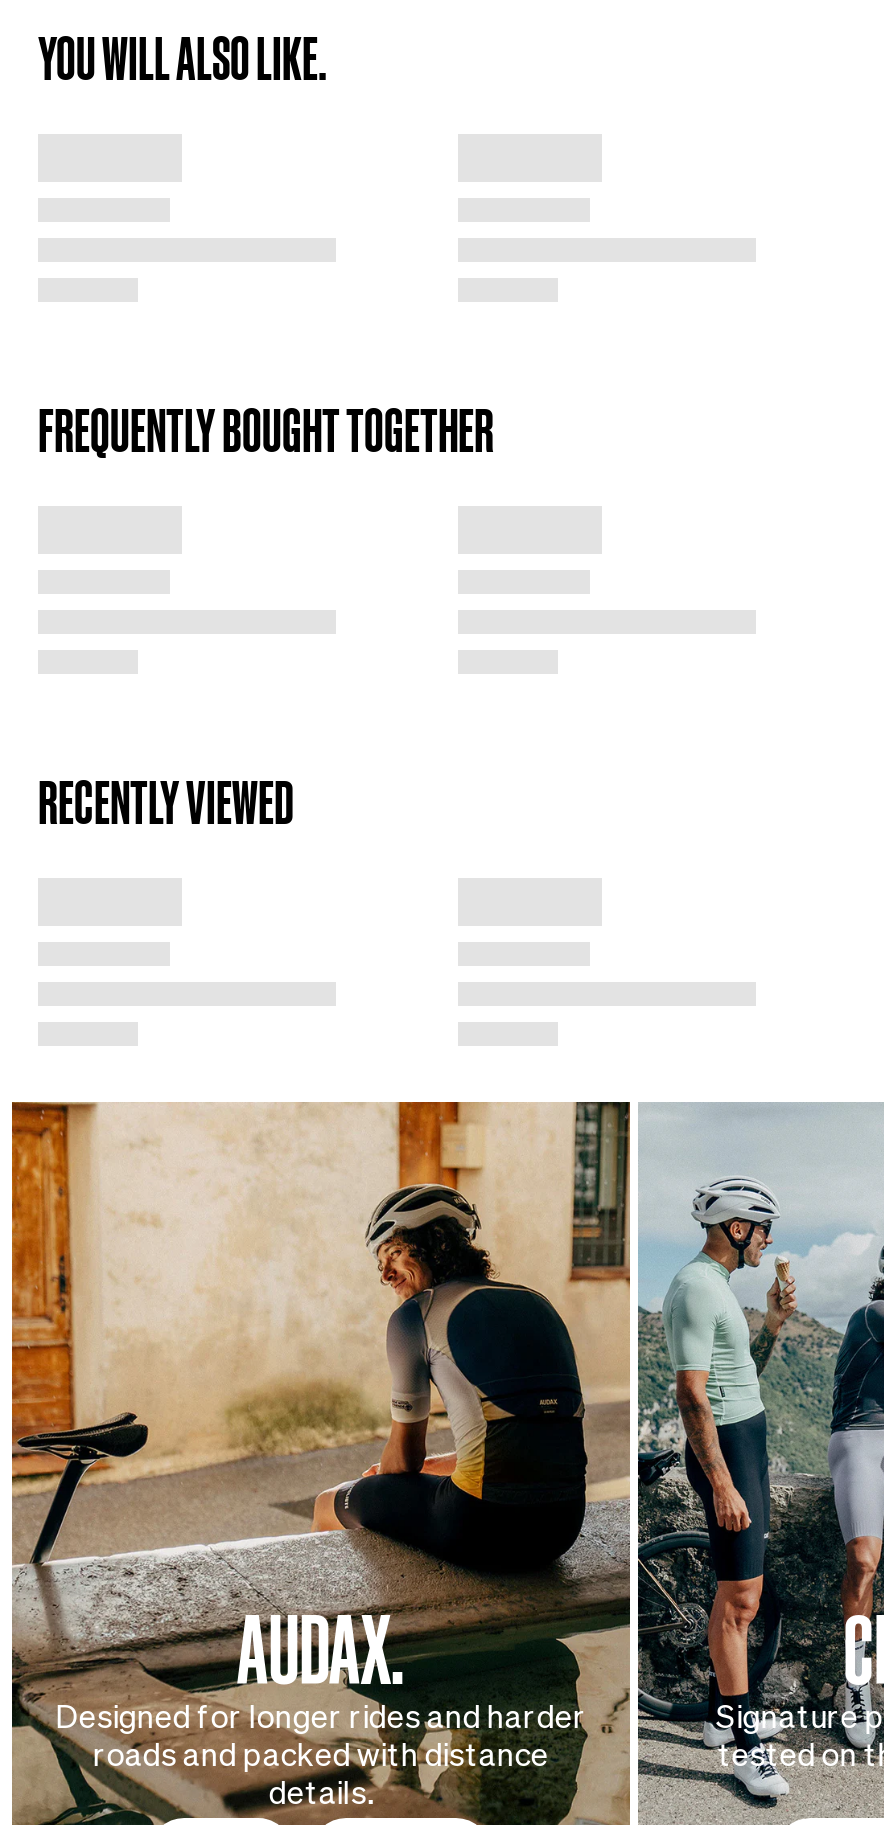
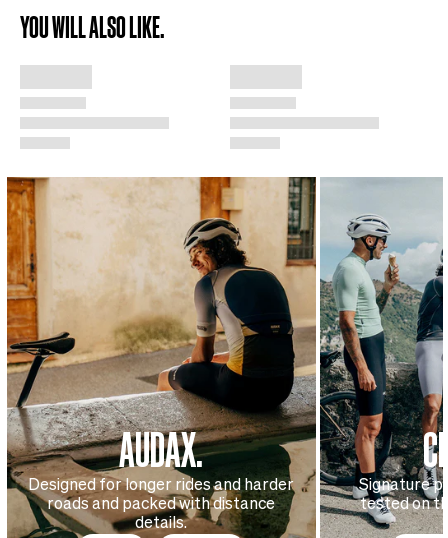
- FREQUENTLY BOUGHT TOGETHER

- RECENTLY VIEWED
